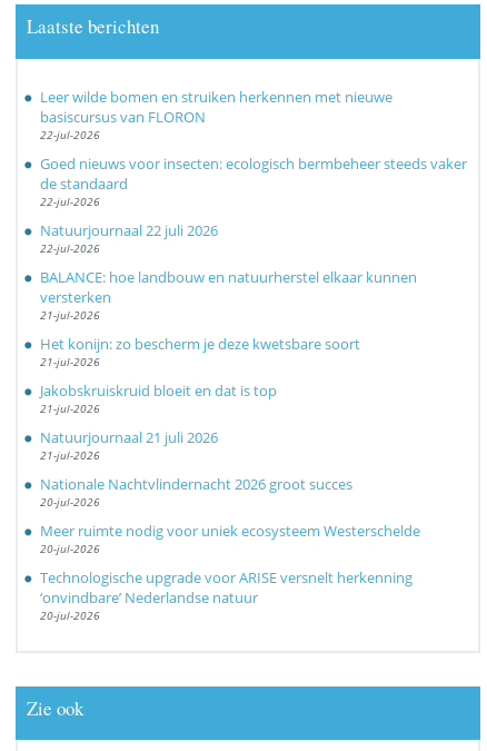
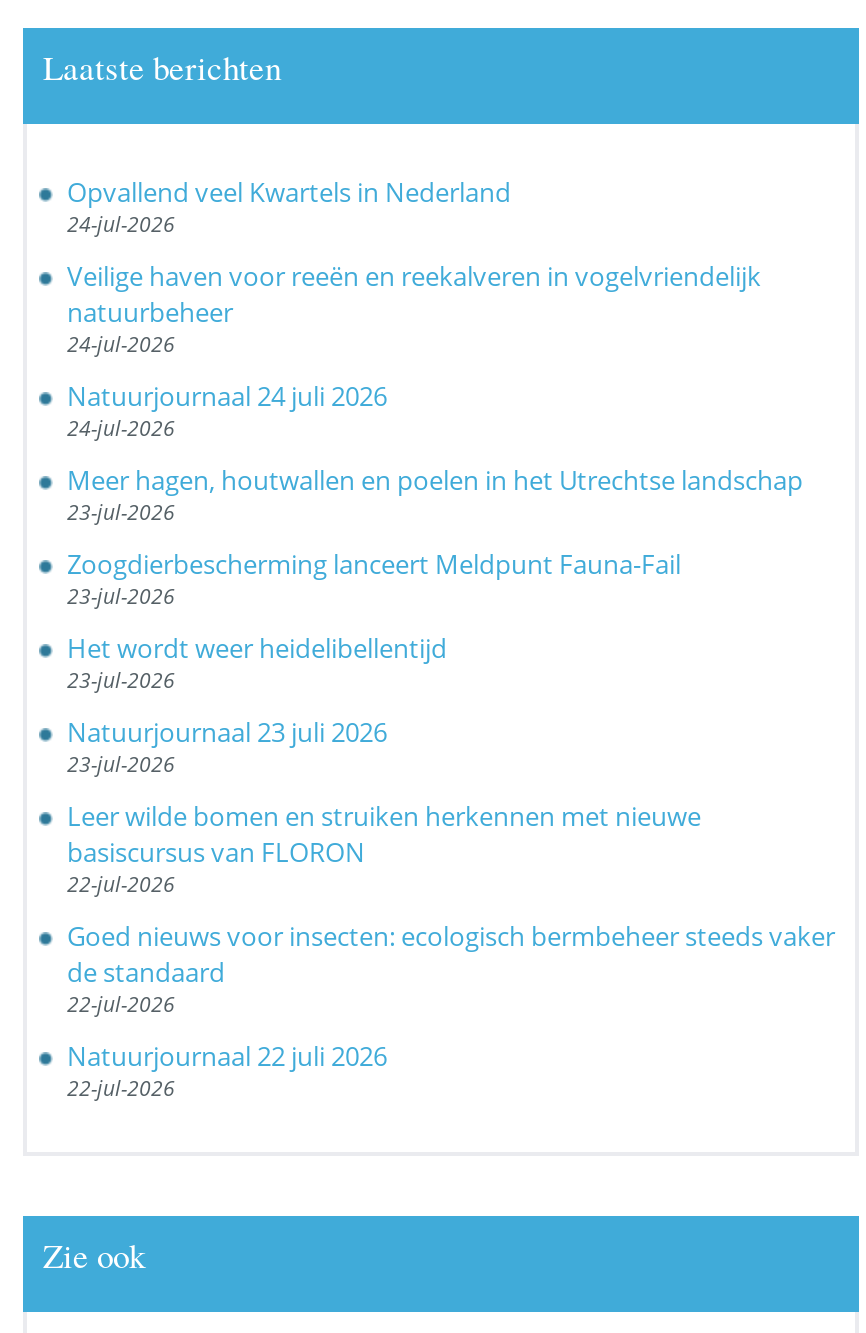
+ Opvallend veel Kwartels in Nederland
+ 24-jul-2026
+ Veilige haven voor reeën en reekalveren in vogelvriendelijk
+ natuurbeheer
+ 24-jul-2026
+ Natuurjournaal 24 juli 2026
+ 24-jul-2026
+ Meer hagen, houtwallen en poelen in het Utrechtse landschap
+ 23-jul-2026
+ Zoogdierbescherming lanceert Meldpunt Fauna-Fail
+ 23-jul-2026
+ Het wordt weer heidelibellentijd
+ 23-jul-2026
+ Natuurjournaal 23 juli 2026
+ 23-jul-2026

moved down: Leer wilde bomen en struiken herkennen met nieuwe | basiscursus van FLORON | 22-jul-2026 | Goed nieuws voor insecten: ecologisch bermbeheer steeds vaker | de standaard | 22-jul-2026 | Natuurjournaal 22 juli 2026 | 22-jul-2026

- BALANCE: hoe landbouw en natuurherstel elkaar kunnen
- versterken
- 21-jul-2026
- Het konijn: zo bescherm je deze kwetsbare soort
- 21-jul-2026
- Jakobskruiskruid bloeit en dat is top
- 21-jul-2026
- Natuurjournaal 21 juli 2026
- 21-jul-2026
- Nationale Nachtvlindernacht 2026 groot succes
- 20-jul-2026
- Meer ruimte nodig voor uniek ecosysteem Westerschelde
- 20-jul-2026
- Technologische upgrade voor ARISE versnelt herkenning
- ‘onvindbare’ Nederlandse natuur
- 20-jul-2026
